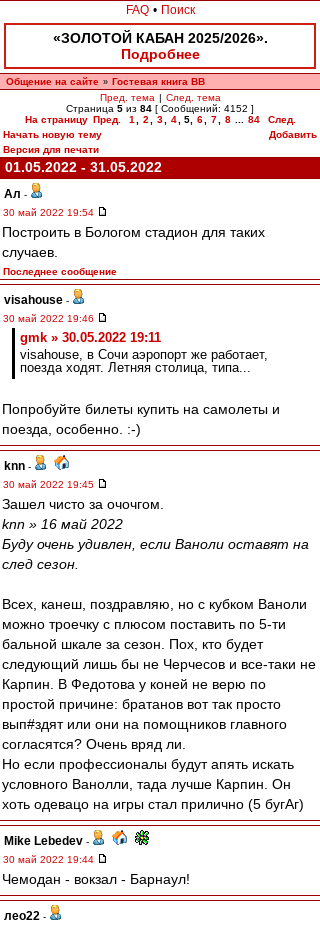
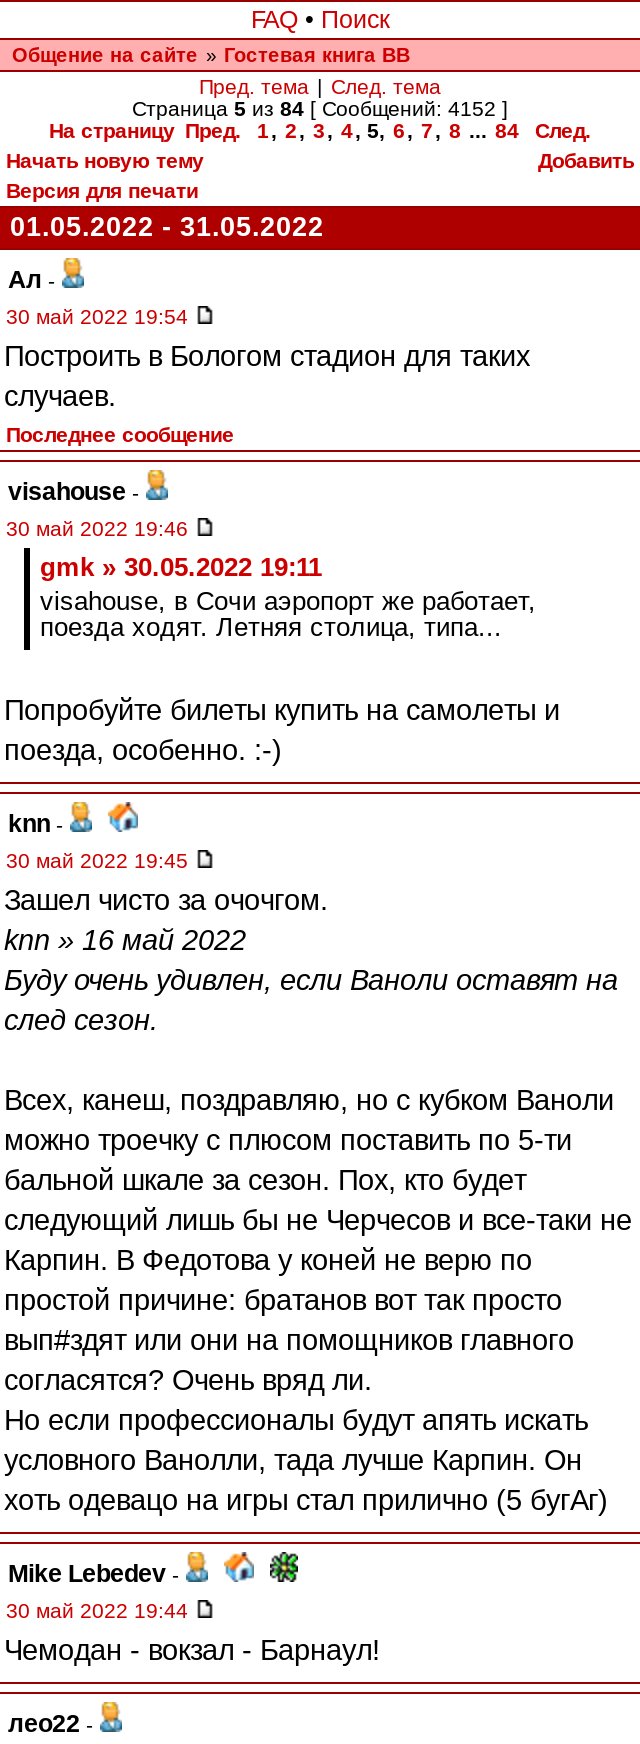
- «ЗОЛОТОЙ КАБАН 2025/2026».
- Подробнее
